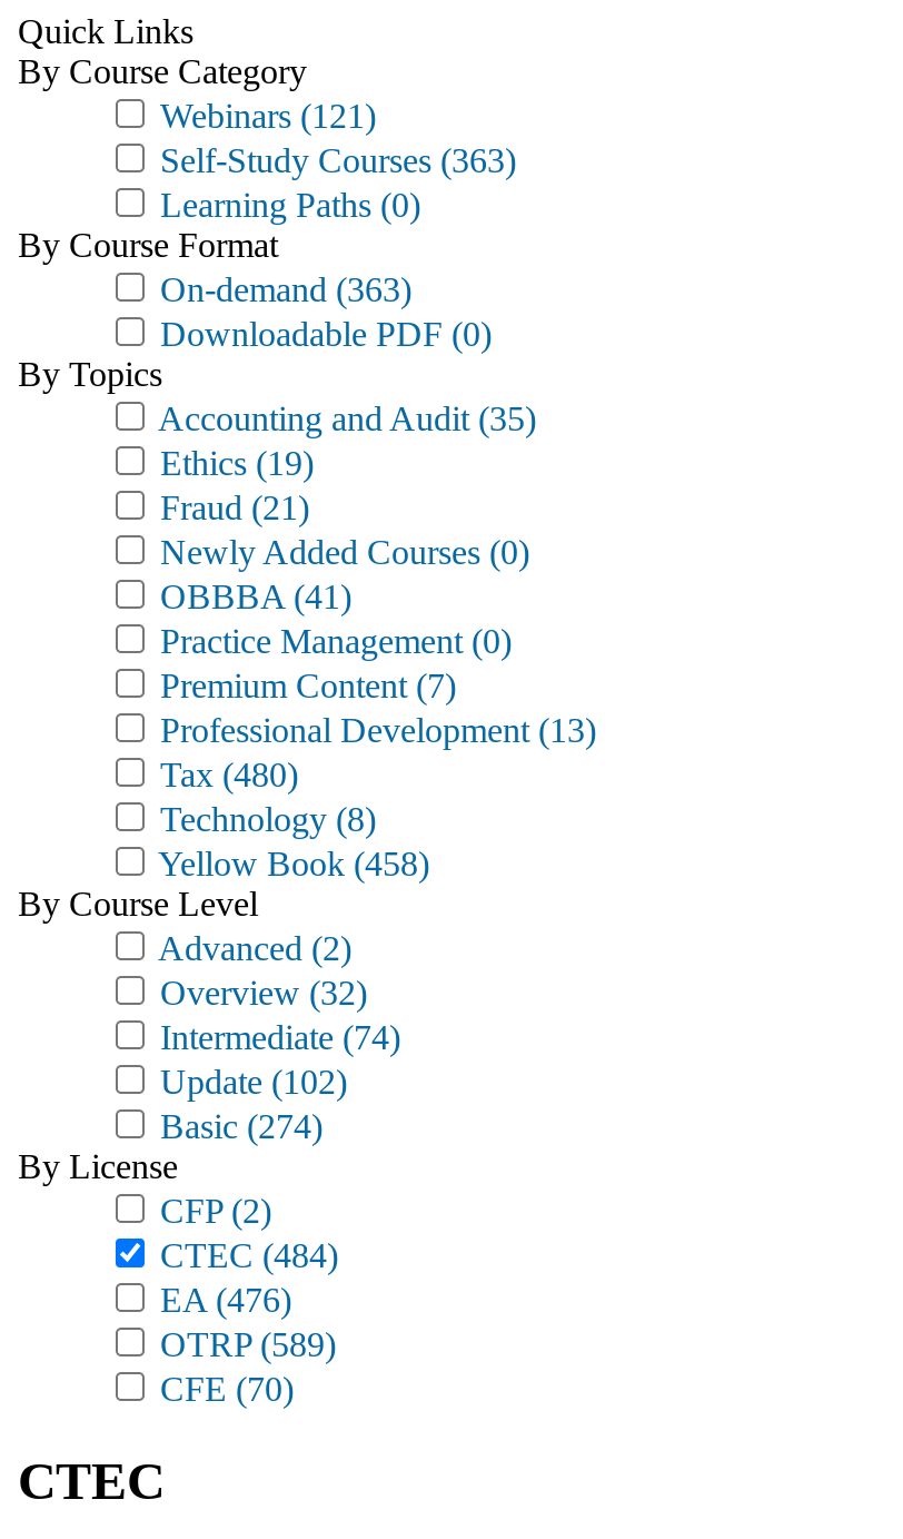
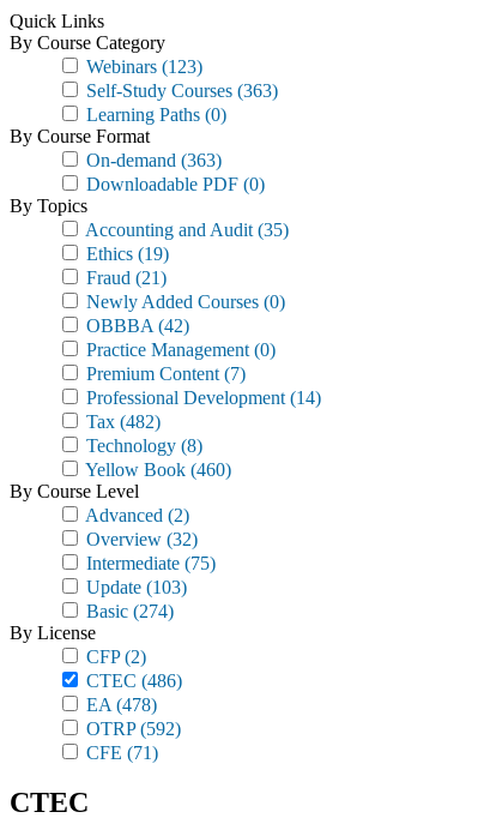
- Webinars (121)
+ Webinars (123)

- OBBBA (41)
+ OBBBA (42)

- Professional Development (13)
+ Professional Development (14)

- Tax (480)
+ Tax (482)

- Yellow Book (458)
+ Yellow Book (460)

- Intermediate (74)
+ Intermediate (75)

- Update (102)
+ Update (103)

- CTEC (484)
+ CTEC (486)

- EA (476)
+ EA (478)

- OTRP (589)
+ OTRP (592)

- CFE (70)
+ CFE (71)
